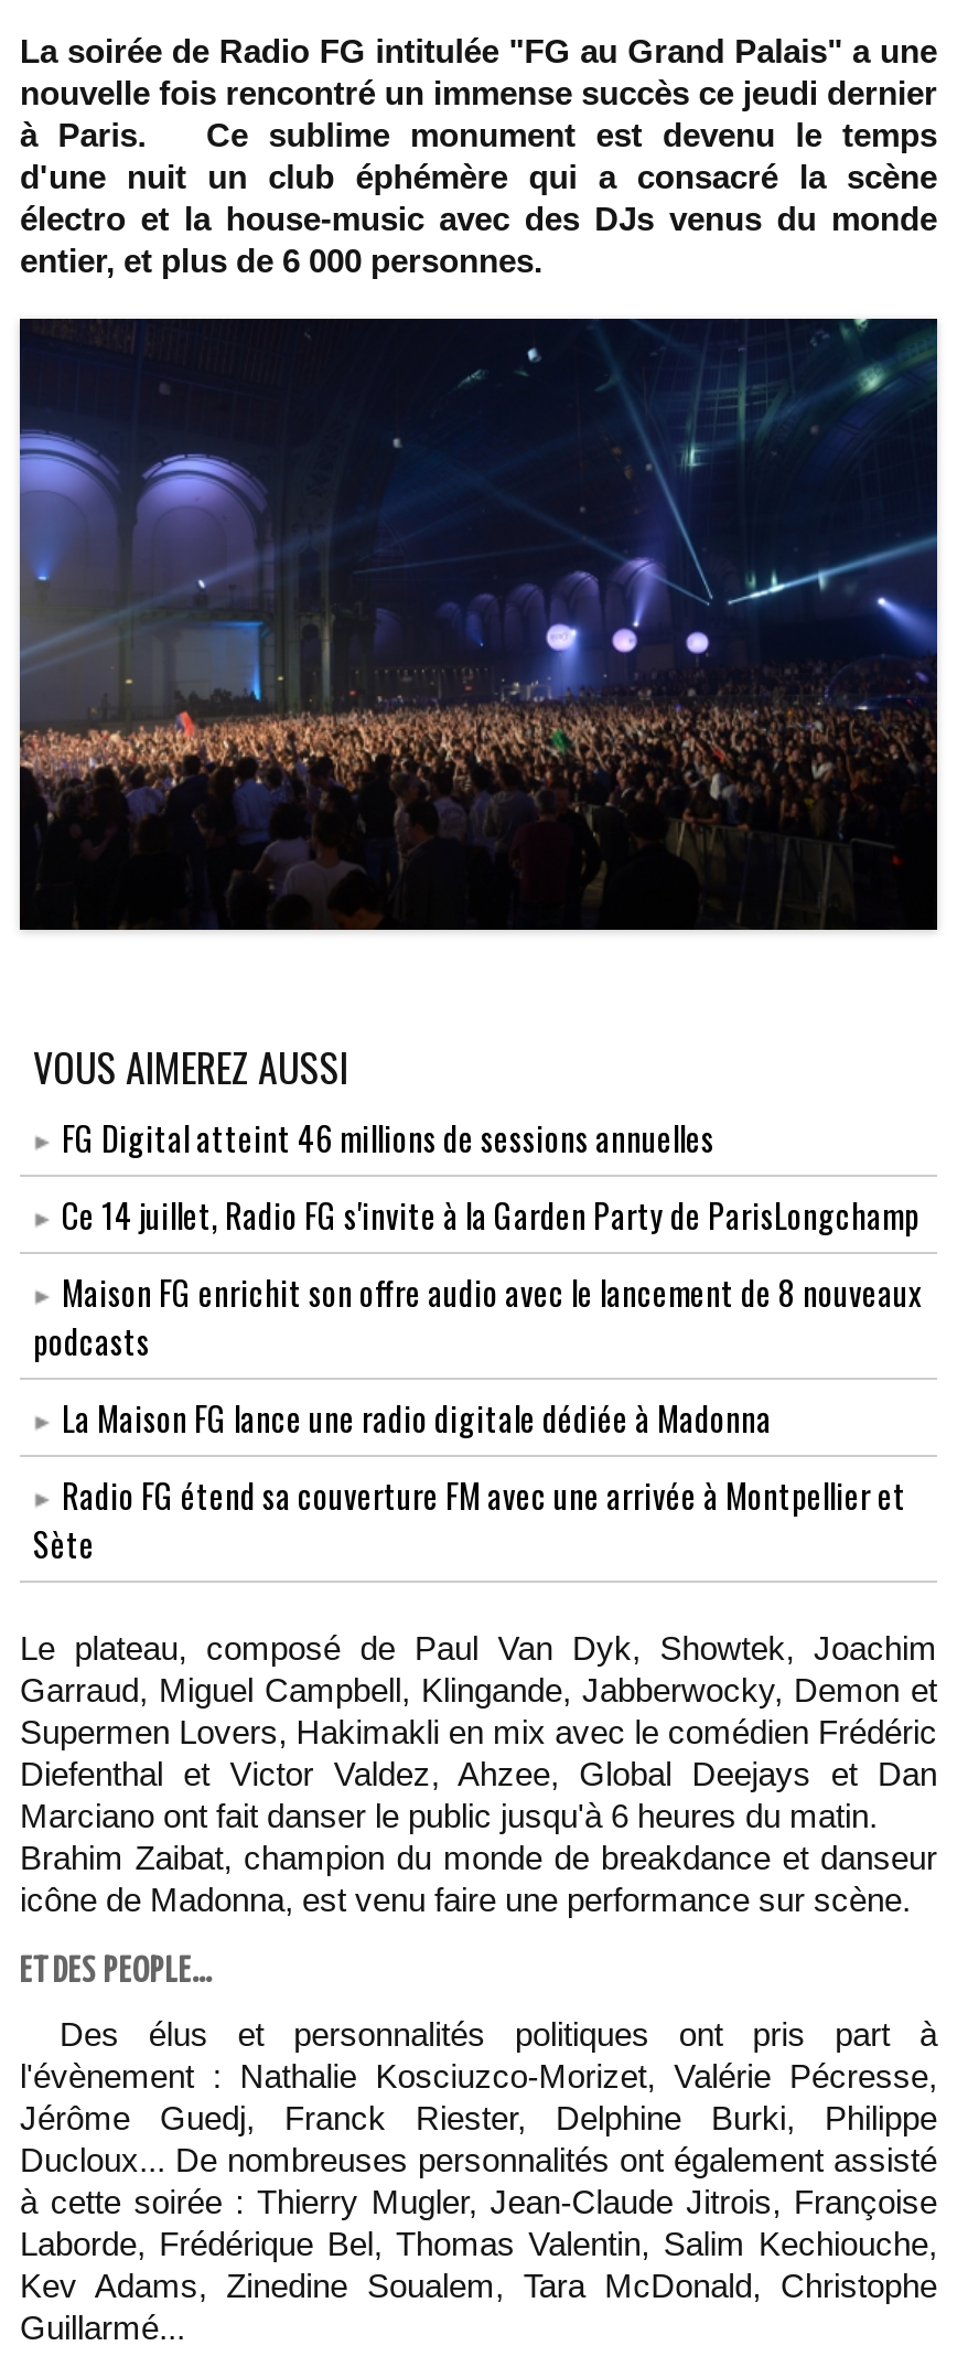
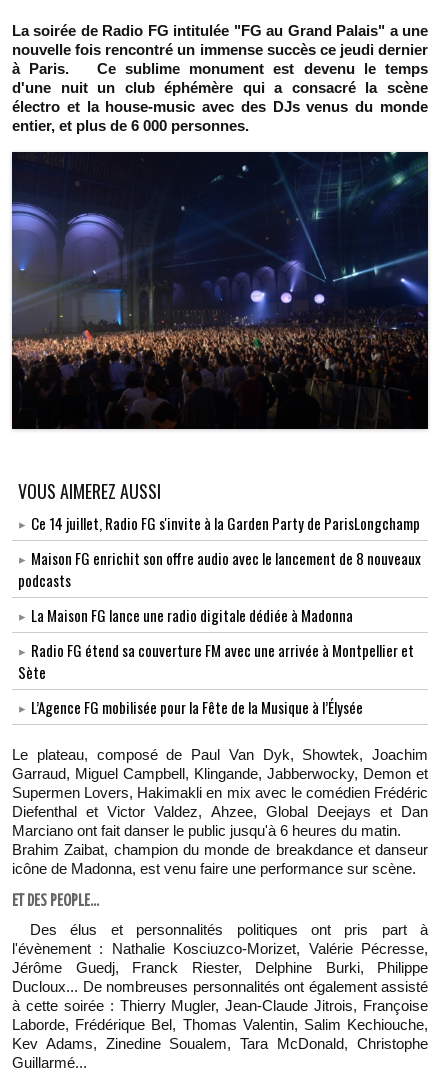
- FG Digital atteint 46 millions de sessions annuelles

moved up: Ce 14 juillet, Radio FG s'invite à la Garden Party de ParisLongchamp | Maison FG enrichit son offre audio avec le lancement de 8 nouveaux | podcasts | La Maison FG lance une radio digitale dédiée à Madonna | Radio FG étend sa couverture FM avec une arrivée à Montpellier et | Sète

+ L’Agence FG mobilisée pour la Fête de la Musique à l’Élysée
